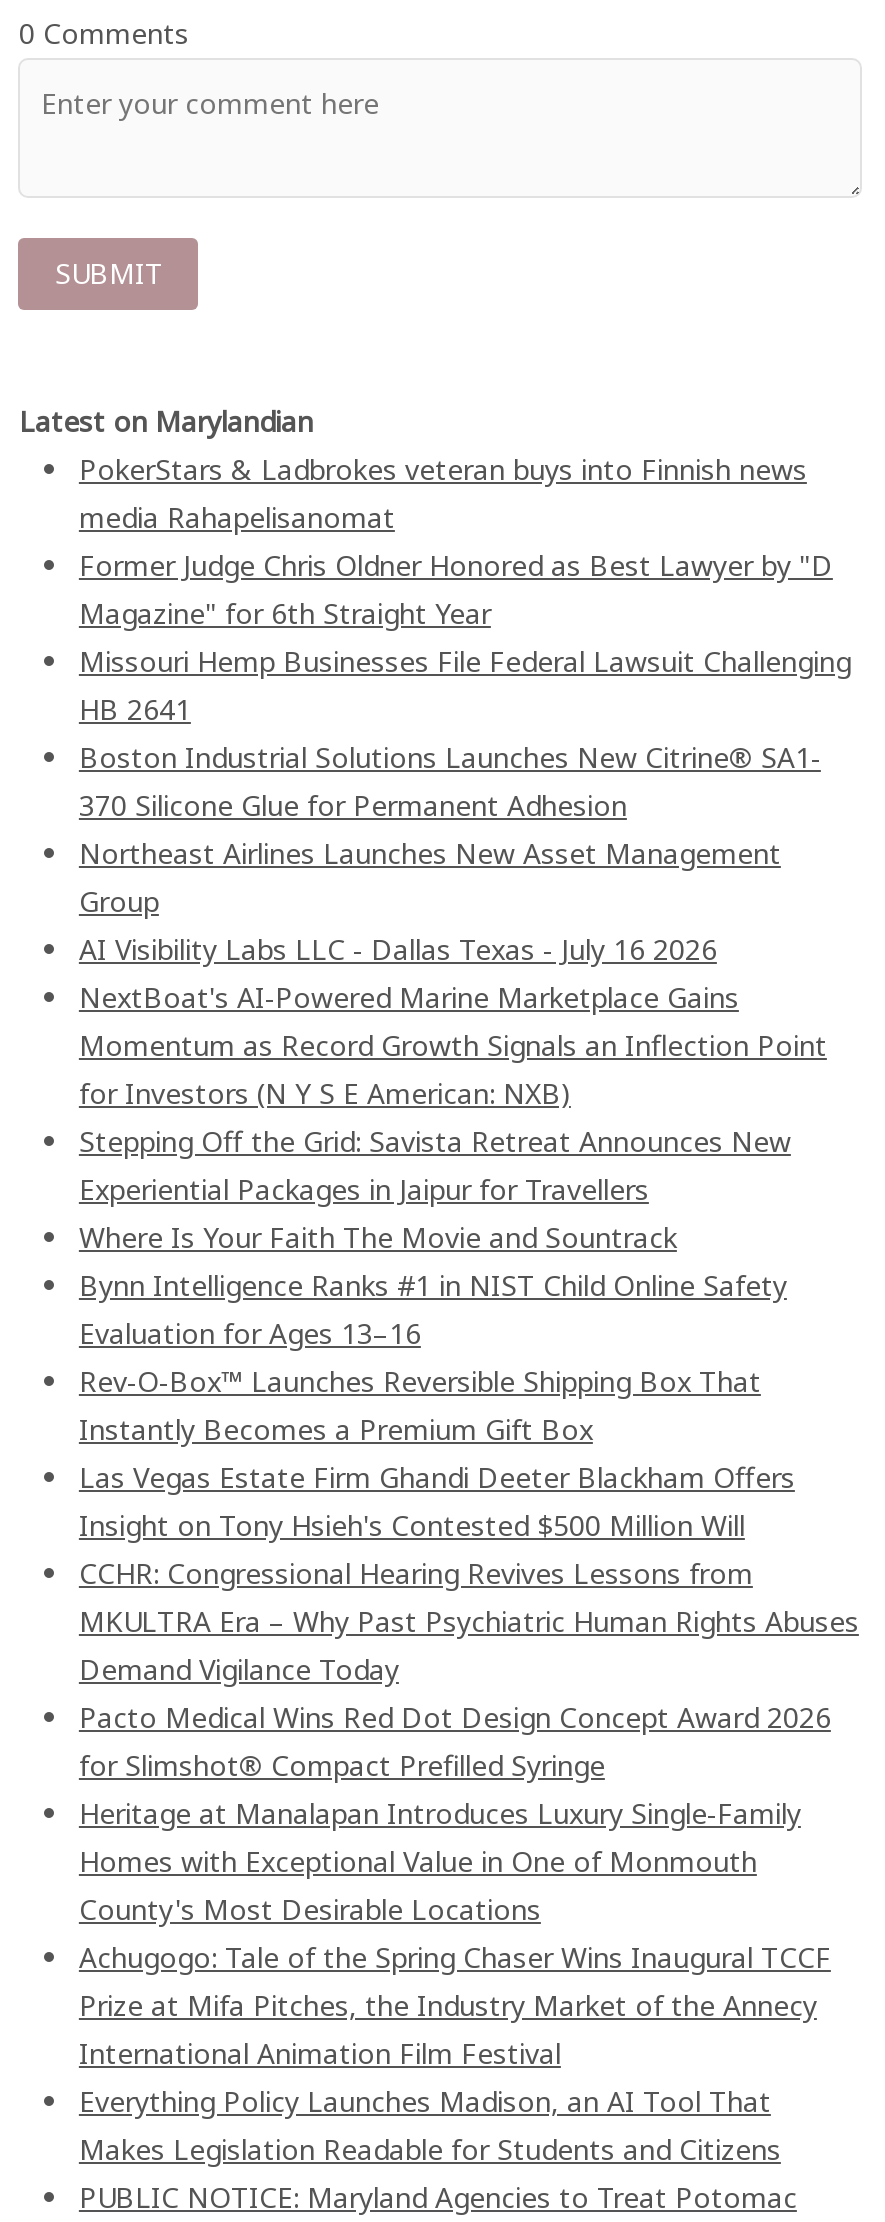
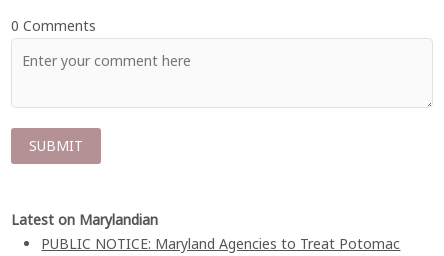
- PokerStars & Ladbrokes veteran buys into Finnish news
- media Rahapelisanomat
- Former Judge Chris Oldner Honored as Best Lawyer by "D
- Magazine" for 6th Straight Year
- Missouri Hemp Businesses File Federal Lawsuit Challenging
- HB 2641
- Boston Industrial Solutions Launches New Citrine® SA1-
- 370 Silicone Glue for Permanent Adhesion
- Northeast Airlines Launches New Asset Management
- Group
- AI Visibility Labs LLC - Dallas Texas - July 16 2026
- NextBoat's AI-Powered Marine Marketplace Gains
- Momentum as Record Growth Signals an Inflection Point
- for Investors (N Y S E American: NXB)
- Stepping Off the Grid: Savista Retreat Announces New
- Experiential Packages in Jaipur for Travellers
- Where Is Your Faith The Movie and Sountrack
- Bynn Intelligence Ranks #1 in NIST Child Online Safety
- Evaluation for Ages 13–16
- Rev-O-Box™ Launches Reversible Shipping Box That
- Instantly Becomes a Premium Gift Box
- Las Vegas Estate Firm Ghandi Deeter Blackham Offers
- Insight on Tony Hsieh's Contested $500 Million Will
- CCHR: Congressional Hearing Revives Lessons from
- MKULTRA Era – Why Past Psychiatric Human Rights Abuses
- Demand Vigilance Today
- Pacto Medical Wins Red Dot Design Concept Award 2026
- for Slimshot® Compact Prefilled Syringe
- Heritage at Manalapan Introduces Luxury Single-Family
- Homes with Exceptional Value in One of Monmouth
- County's Most Desirable Locations
- Achugogo: Tale of the Spring Chaser Wins Inaugural TCCF
- Prize at Mifa Pitches, the Industry Market of the Annecy
- International Animation Film Festival
- Everything Policy Launches Madison, an AI Tool That
- Makes Legislation Readable for Students and Citizens
